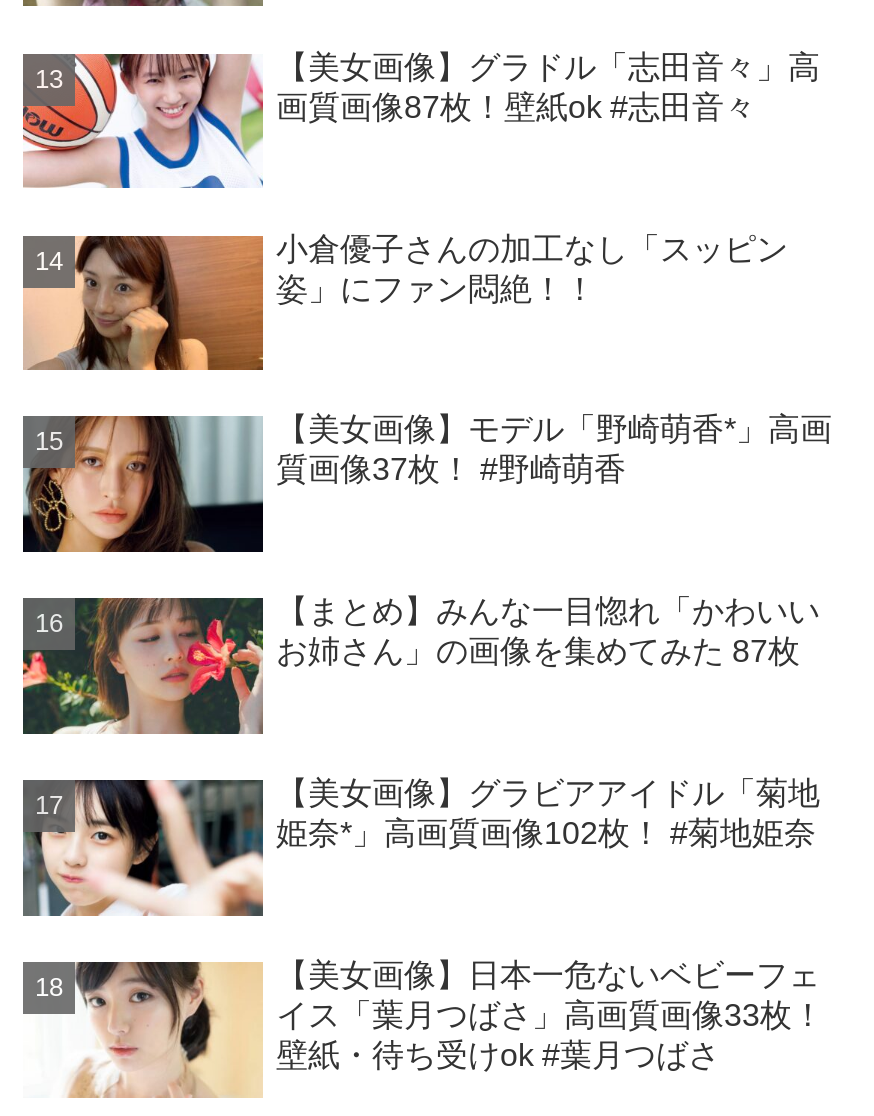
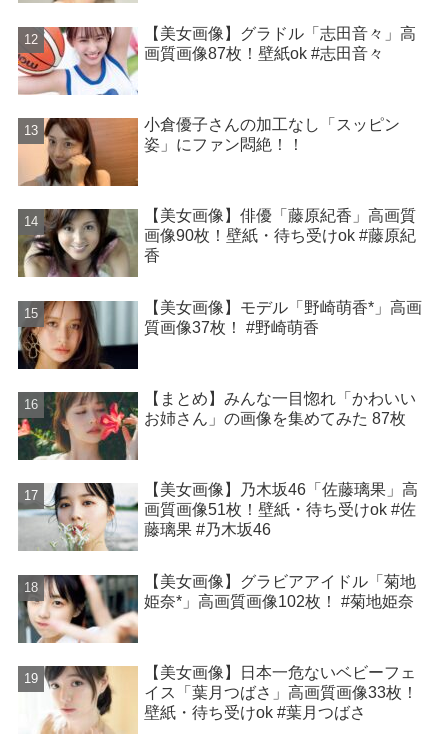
+ [image]
+ 【美女画像】俳優「藤原紀香」高画質
+ 画像90枚！壁紙・待ち受けok #藤原紀
+ 香

+ [image]
+ 【美女画像】乃木坂46「佐藤璃果」高
+ 画質画像51枚！壁紙・待ち受けok #佐
+ 藤璃果 #乃木坂46
